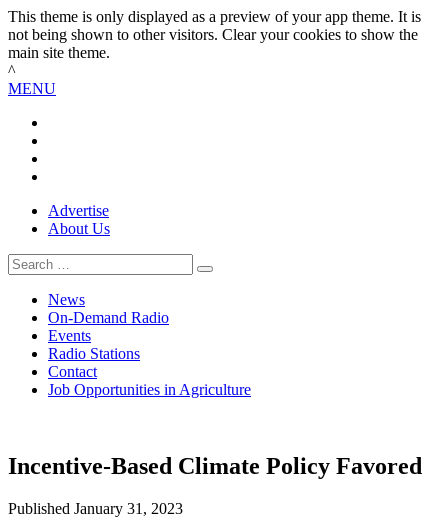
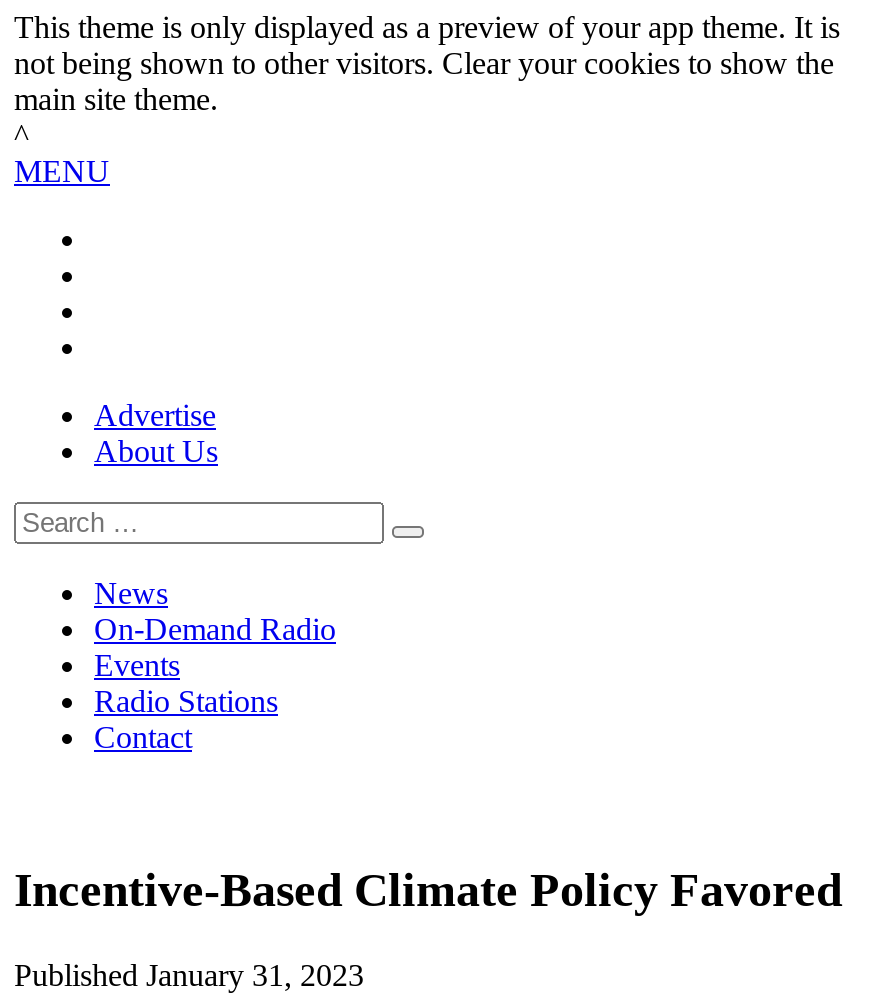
- Job Opportunities in Agriculture
